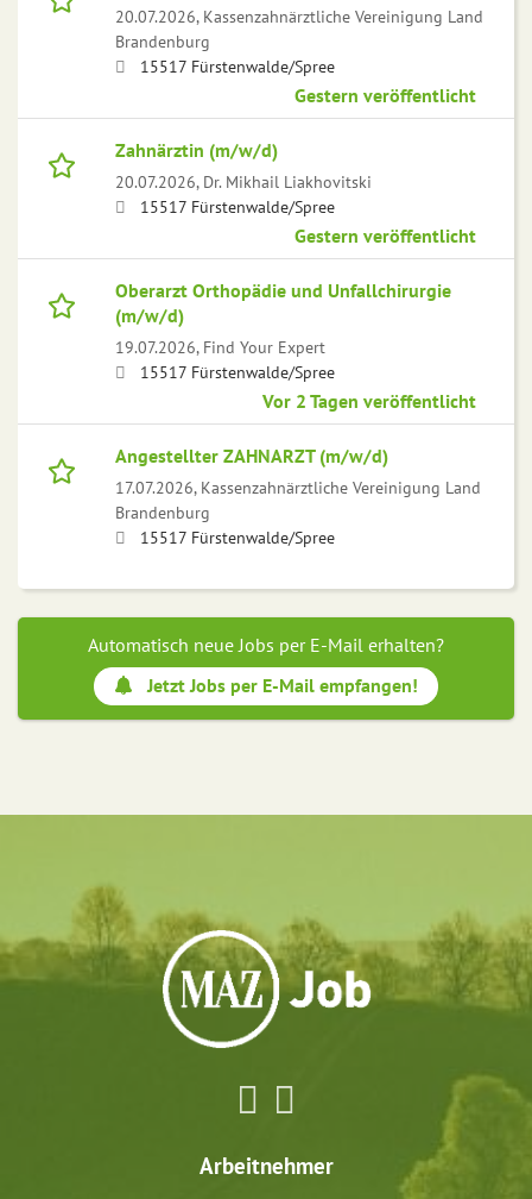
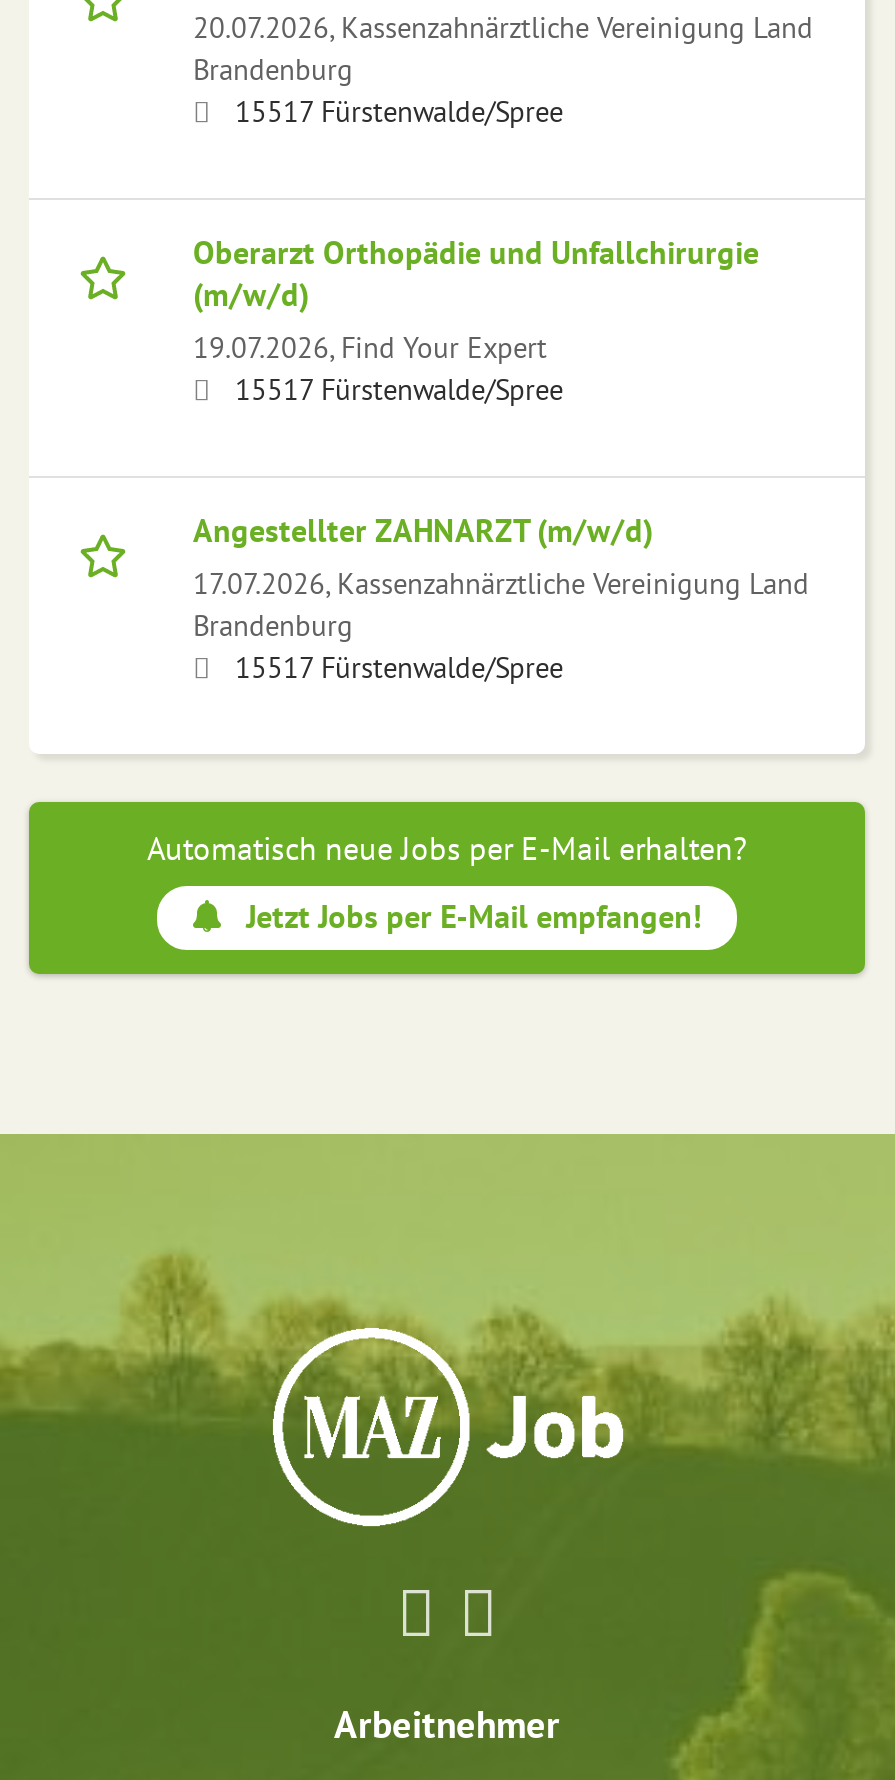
- Gestern veröffentlicht
- Zahnärztin (m/w/d)
- 20.07.2026, Dr. Mikhail Liakhovitski
- 15517 Fürstenwalde/Spree
- Gestern veröffentlicht

- Vor 2 Tagen veröffentlicht
